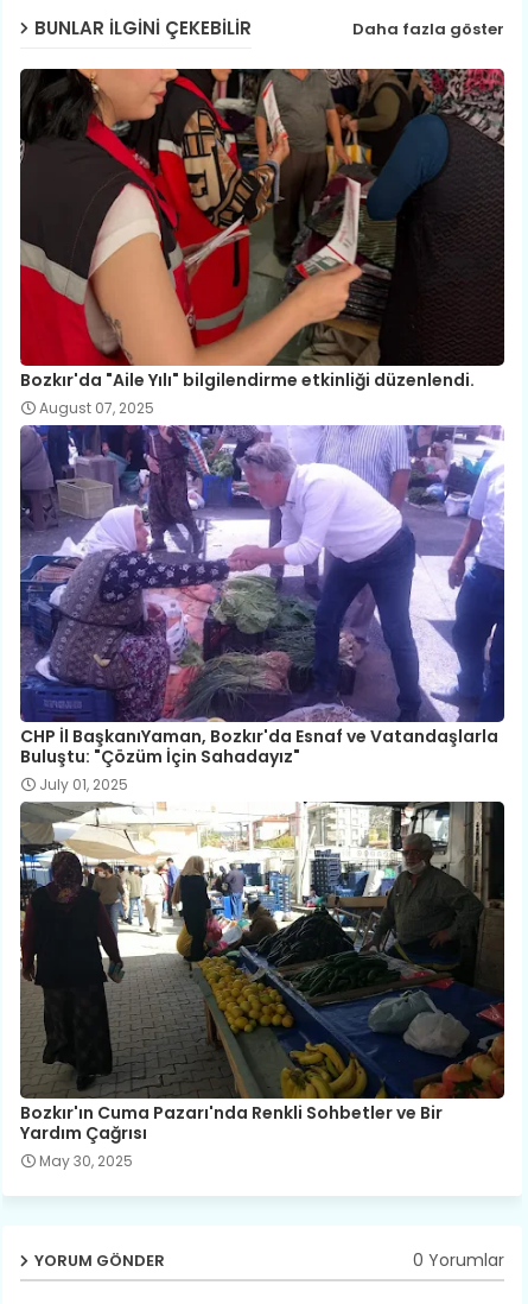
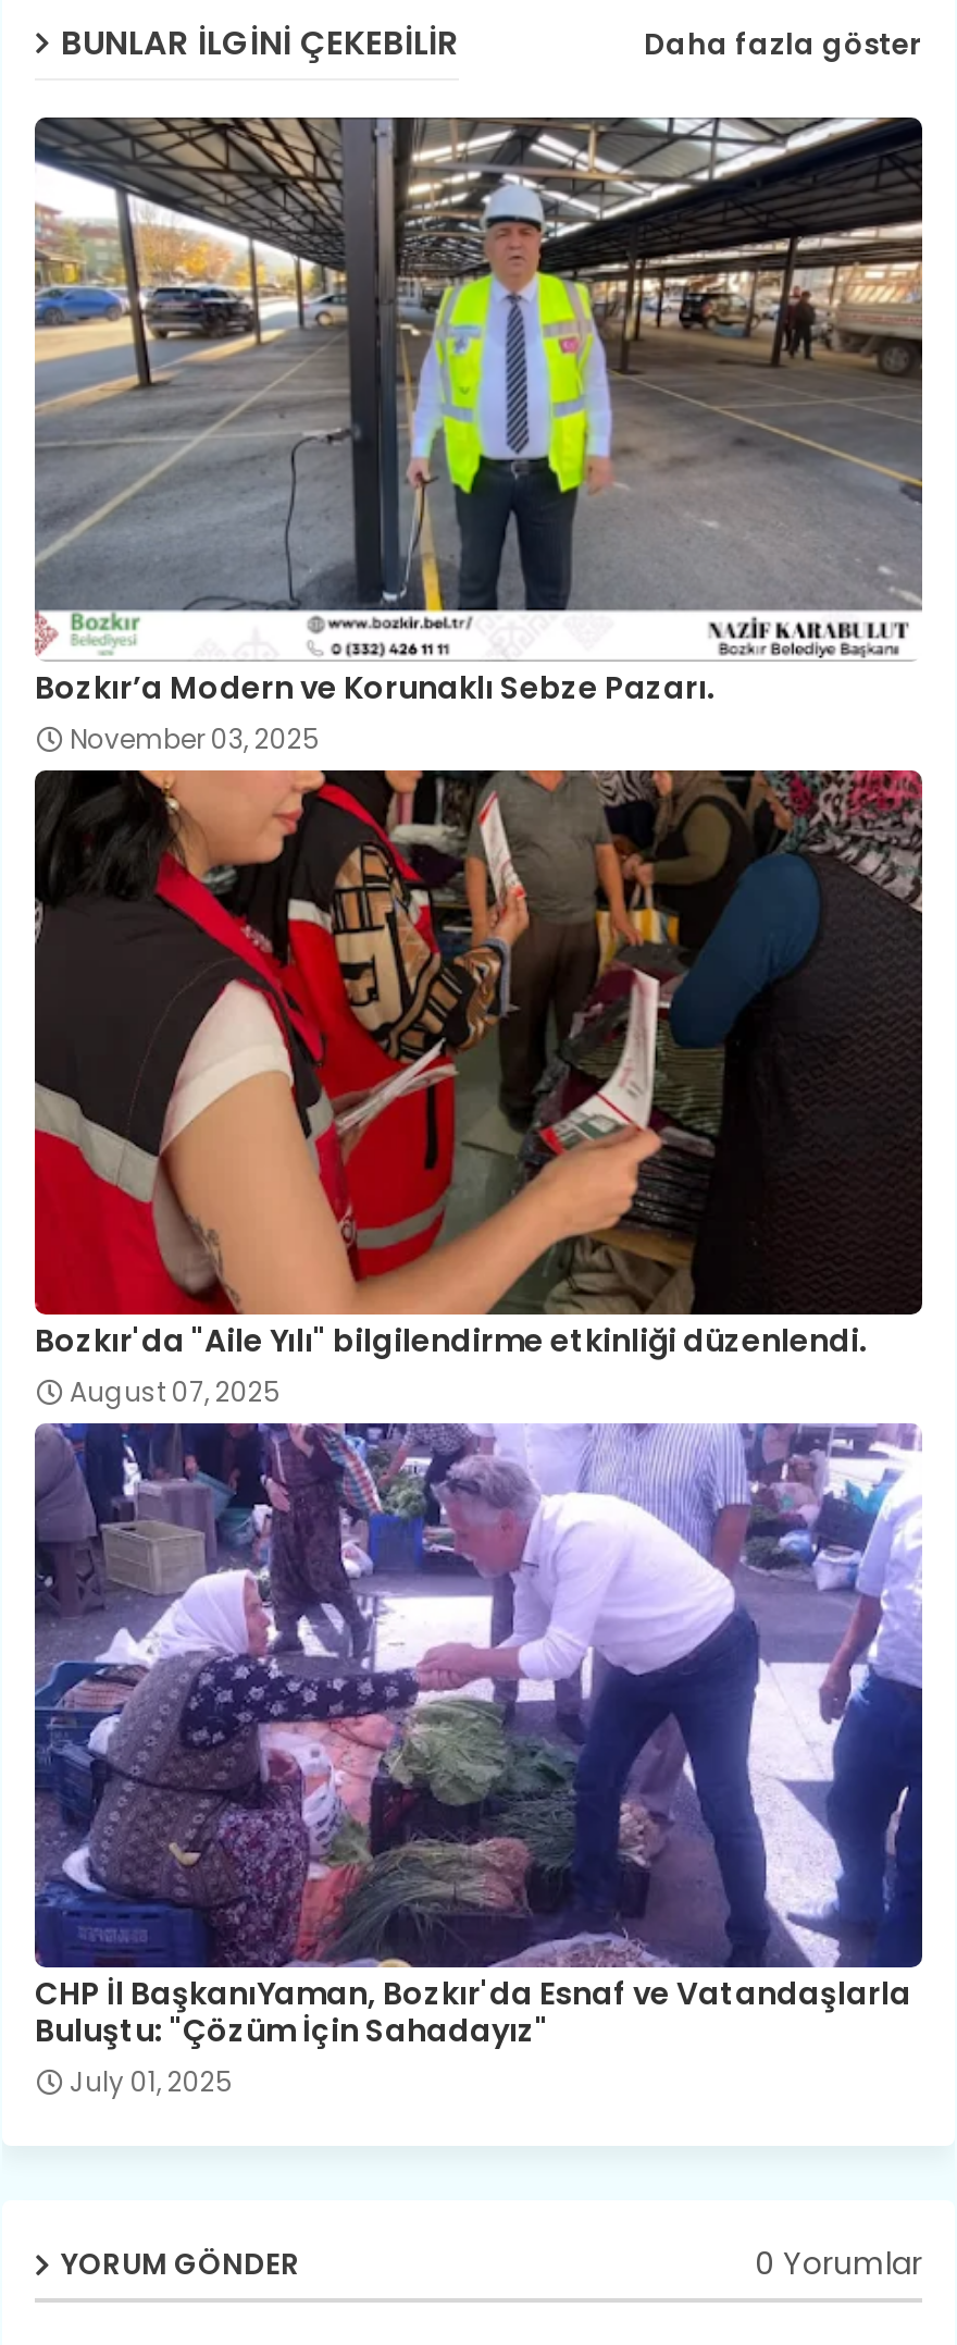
+ [image]
+ Bozkır’a Modern ve Korunaklı Sebze Pazarı.
+ November 03, 2025

moved down: [image] | Bozkır'da "Aile Yılı" bilgilendirme etkinliği düzenlendi. | August 07, 2025 | CHP İl BaşkanıYaman, Bozkır'da Esnaf ve Vatandaşlarla | Buluştu: "Çözüm İçin Sahadayız" | July 01, 2025

- [image]
- Bozkır'ın Cuma Pazarı'nda Renkli Sohbetler ve Bir
- Yardım Çağrısı
- May 30, 2025
